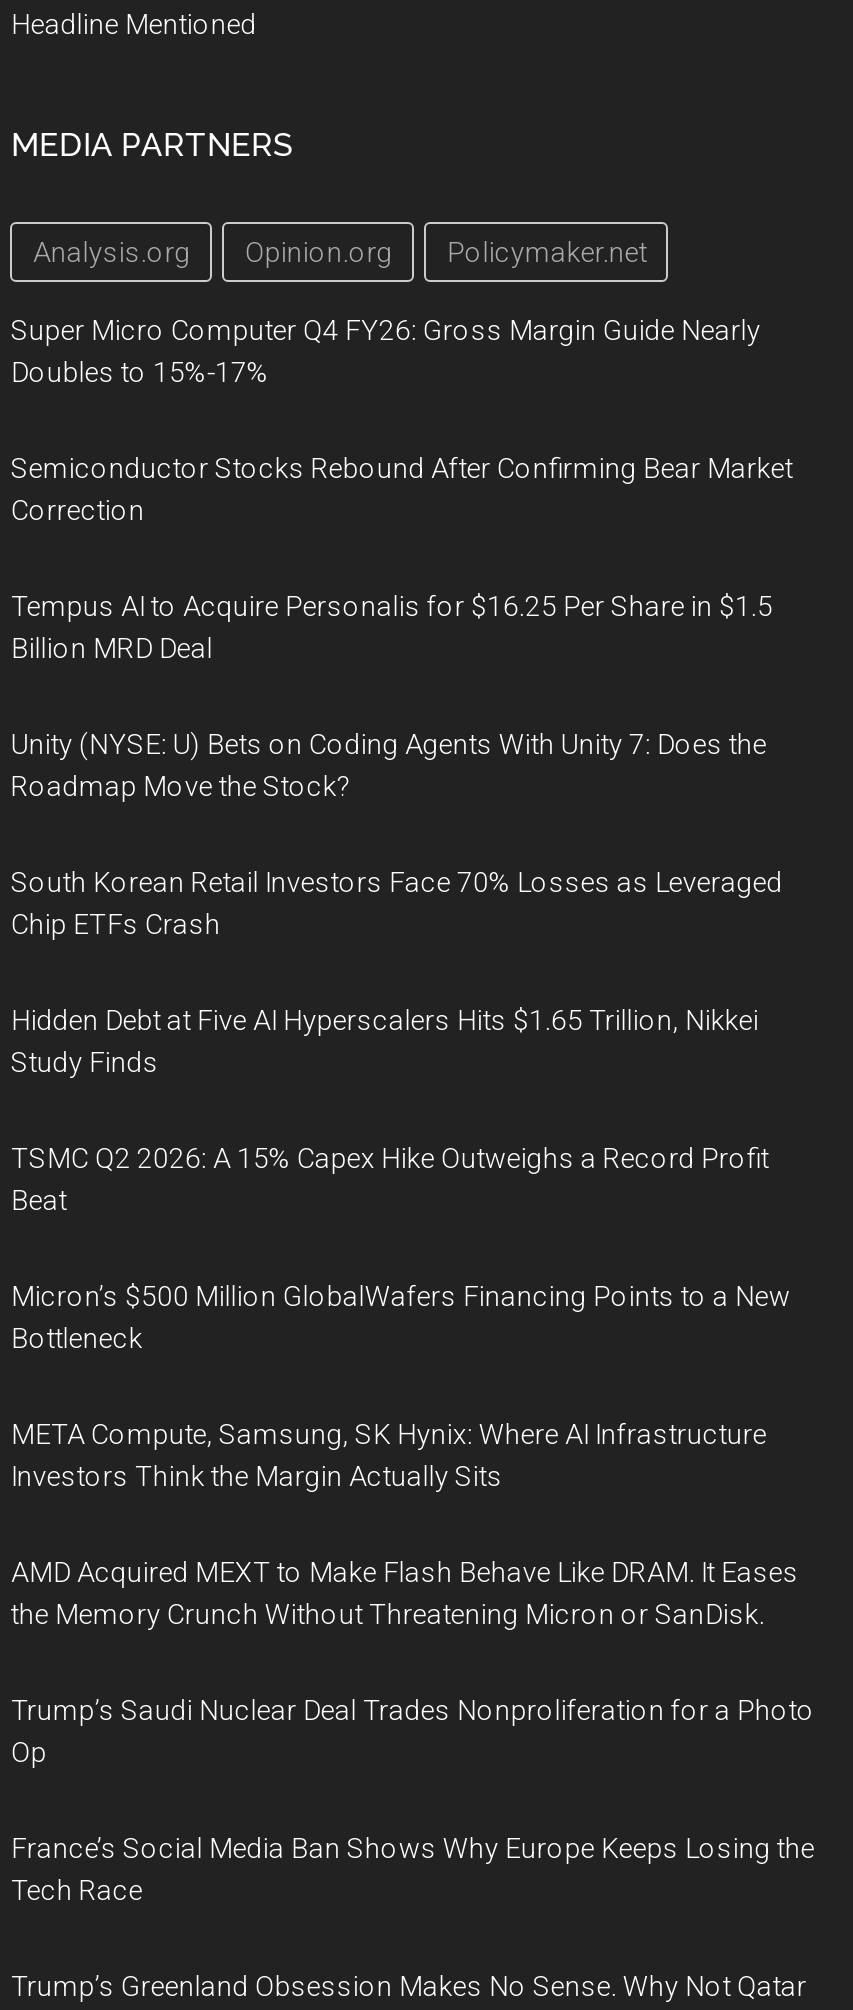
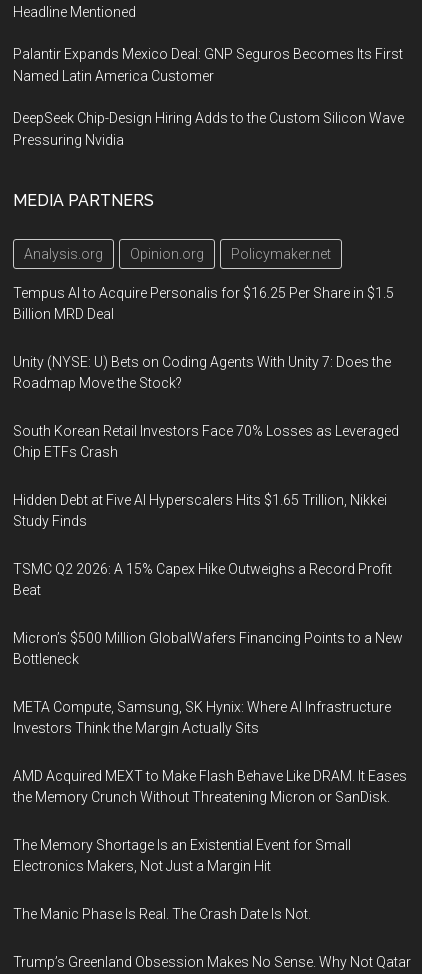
+ Palantir Expands Mexico Deal: GNP Seguros Becomes Its First
+ Named Latin America Customer
+ DeepSeek Chip-Design Hiring Adds to the Custom Silicon Wave
+ Pressuring Nvidia

moved down: MEDIA PARTNERS | Analysis.org | Opinion.org | Policymaker.net

- Super Micro Computer Q4 FY26: Gross Margin Guide Nearly
- Doubles to 15%-17%
- Semiconductor Stocks Rebound After Confirming Bear Market
- Correction

- Trump’s Saudi Nuclear Deal Trades Nonproliferation for a Photo
- Op
+ The Memory Shortage Is an Existential Event for Small
+ Electronics Makers, Not Just a Margin Hit

- France’s Social Media Ban Shows Why Europe Keeps Losing the
- Tech Race
+ The Manic Phase Is Real. The Crash Date Is Not.
